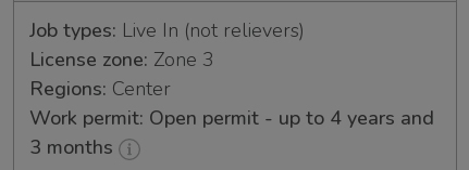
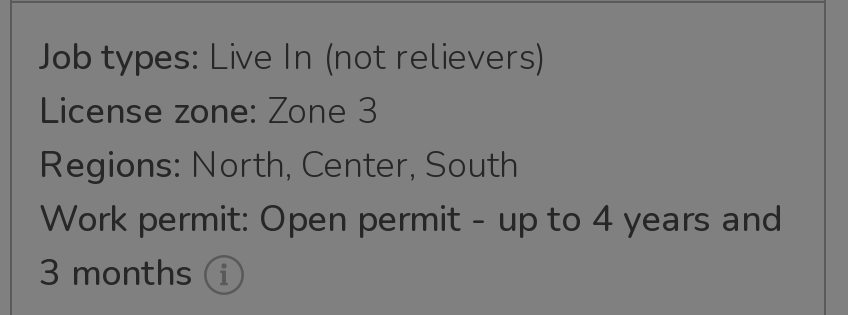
- Regions: Center
+ Regions: North, Center, South
